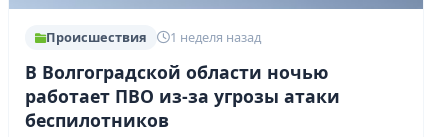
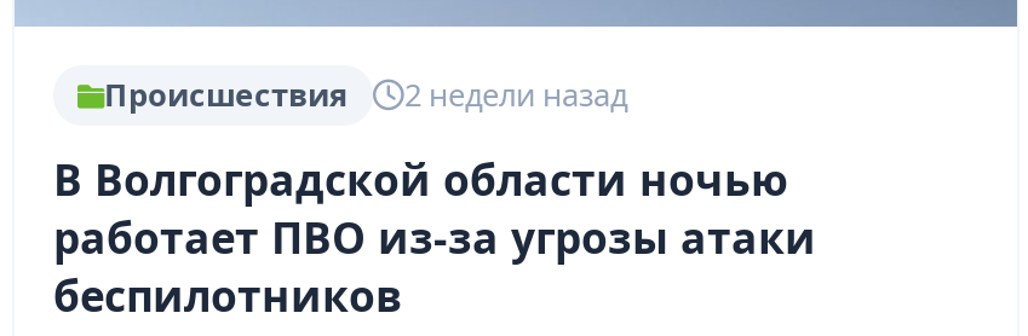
- Происшествия 1 неделя назад
+ Происшествия 2 недели назад
